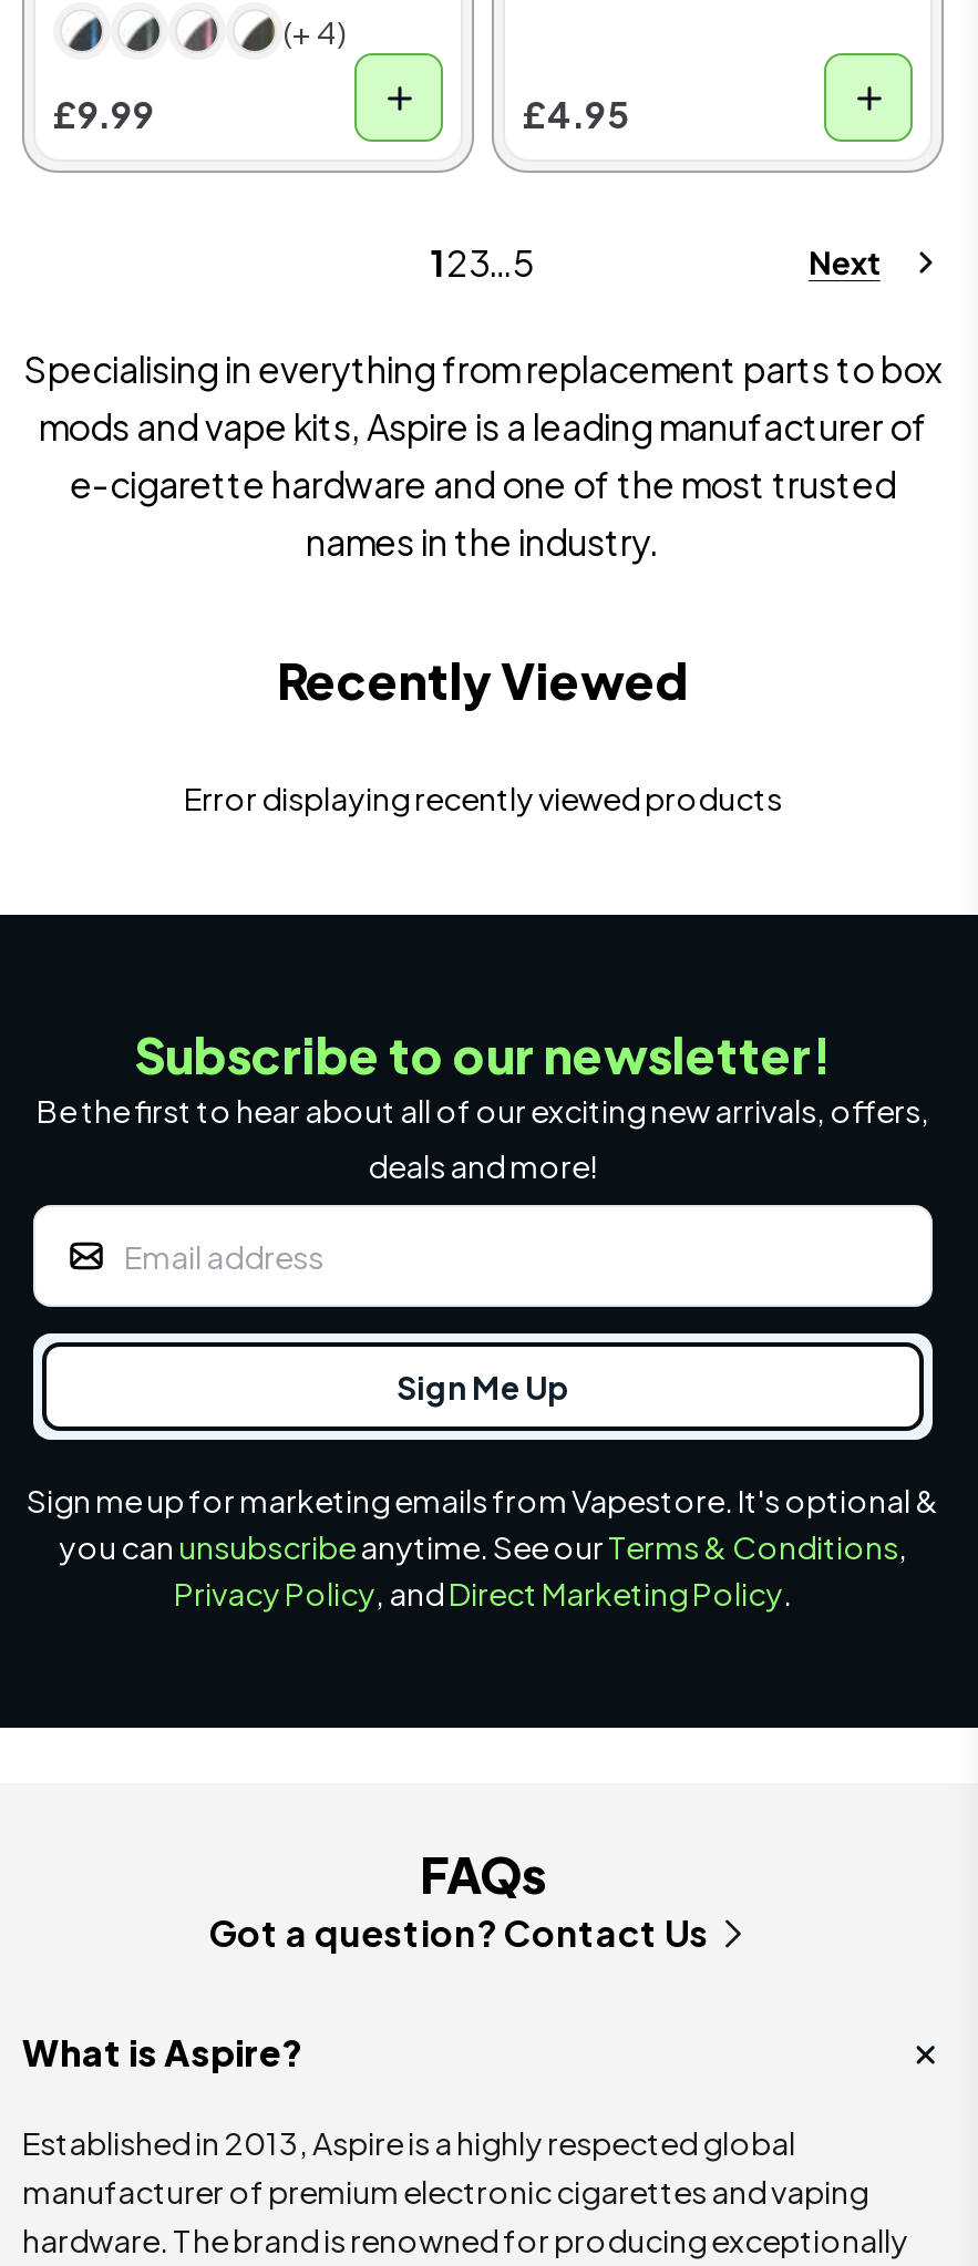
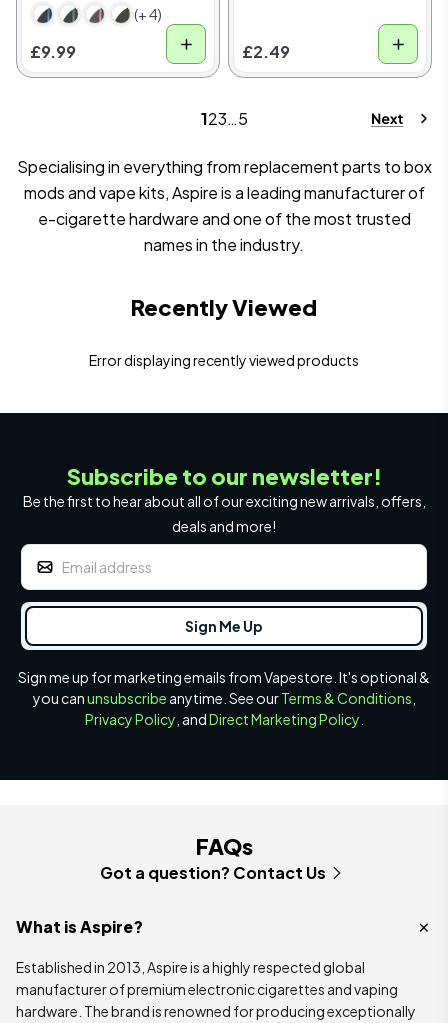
- £4.95
+ £2.49
